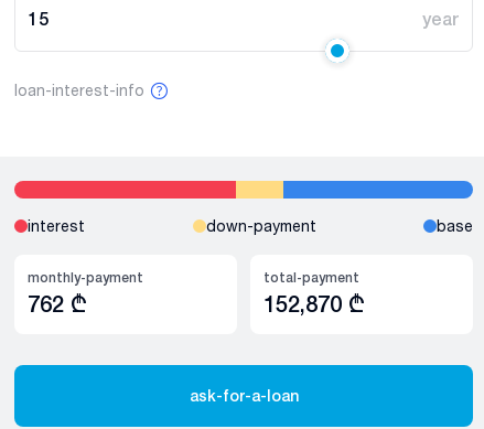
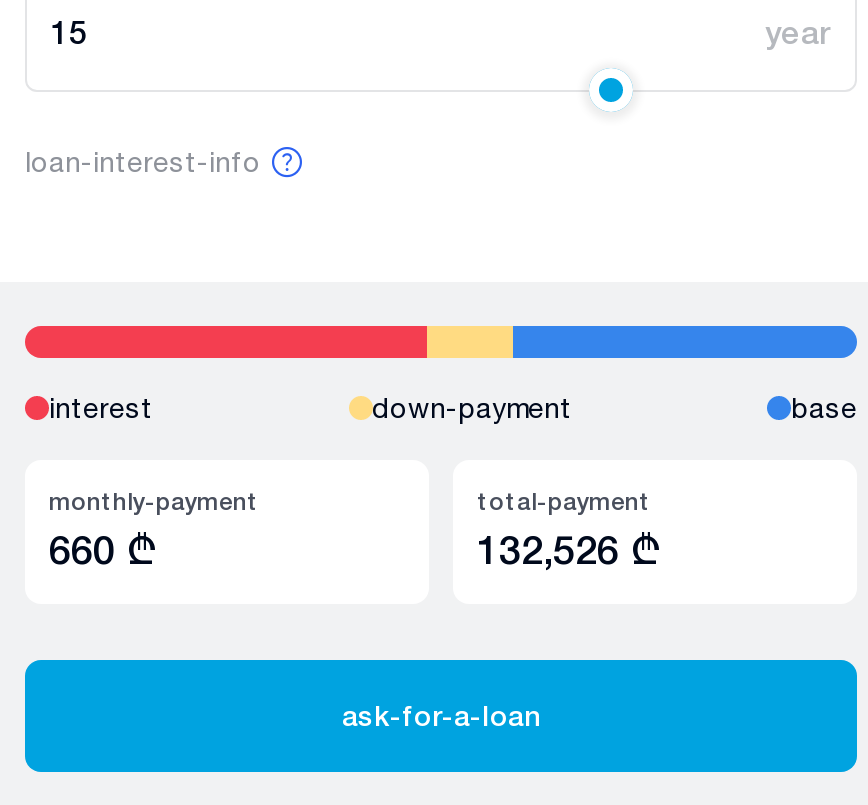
- 762 ₾
+ 660 ₾

- 152,870 ₾
+ 132,526 ₾
